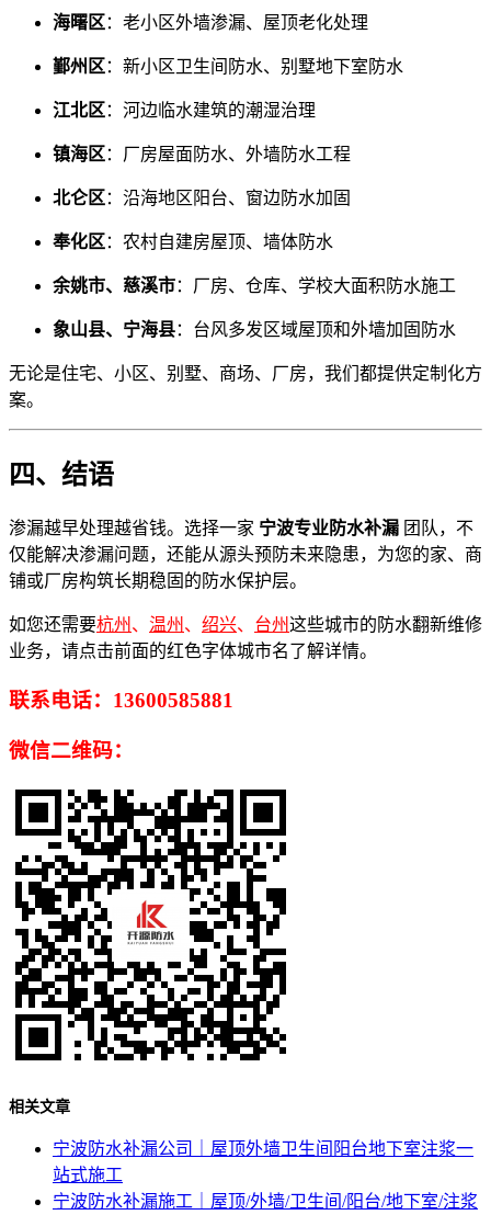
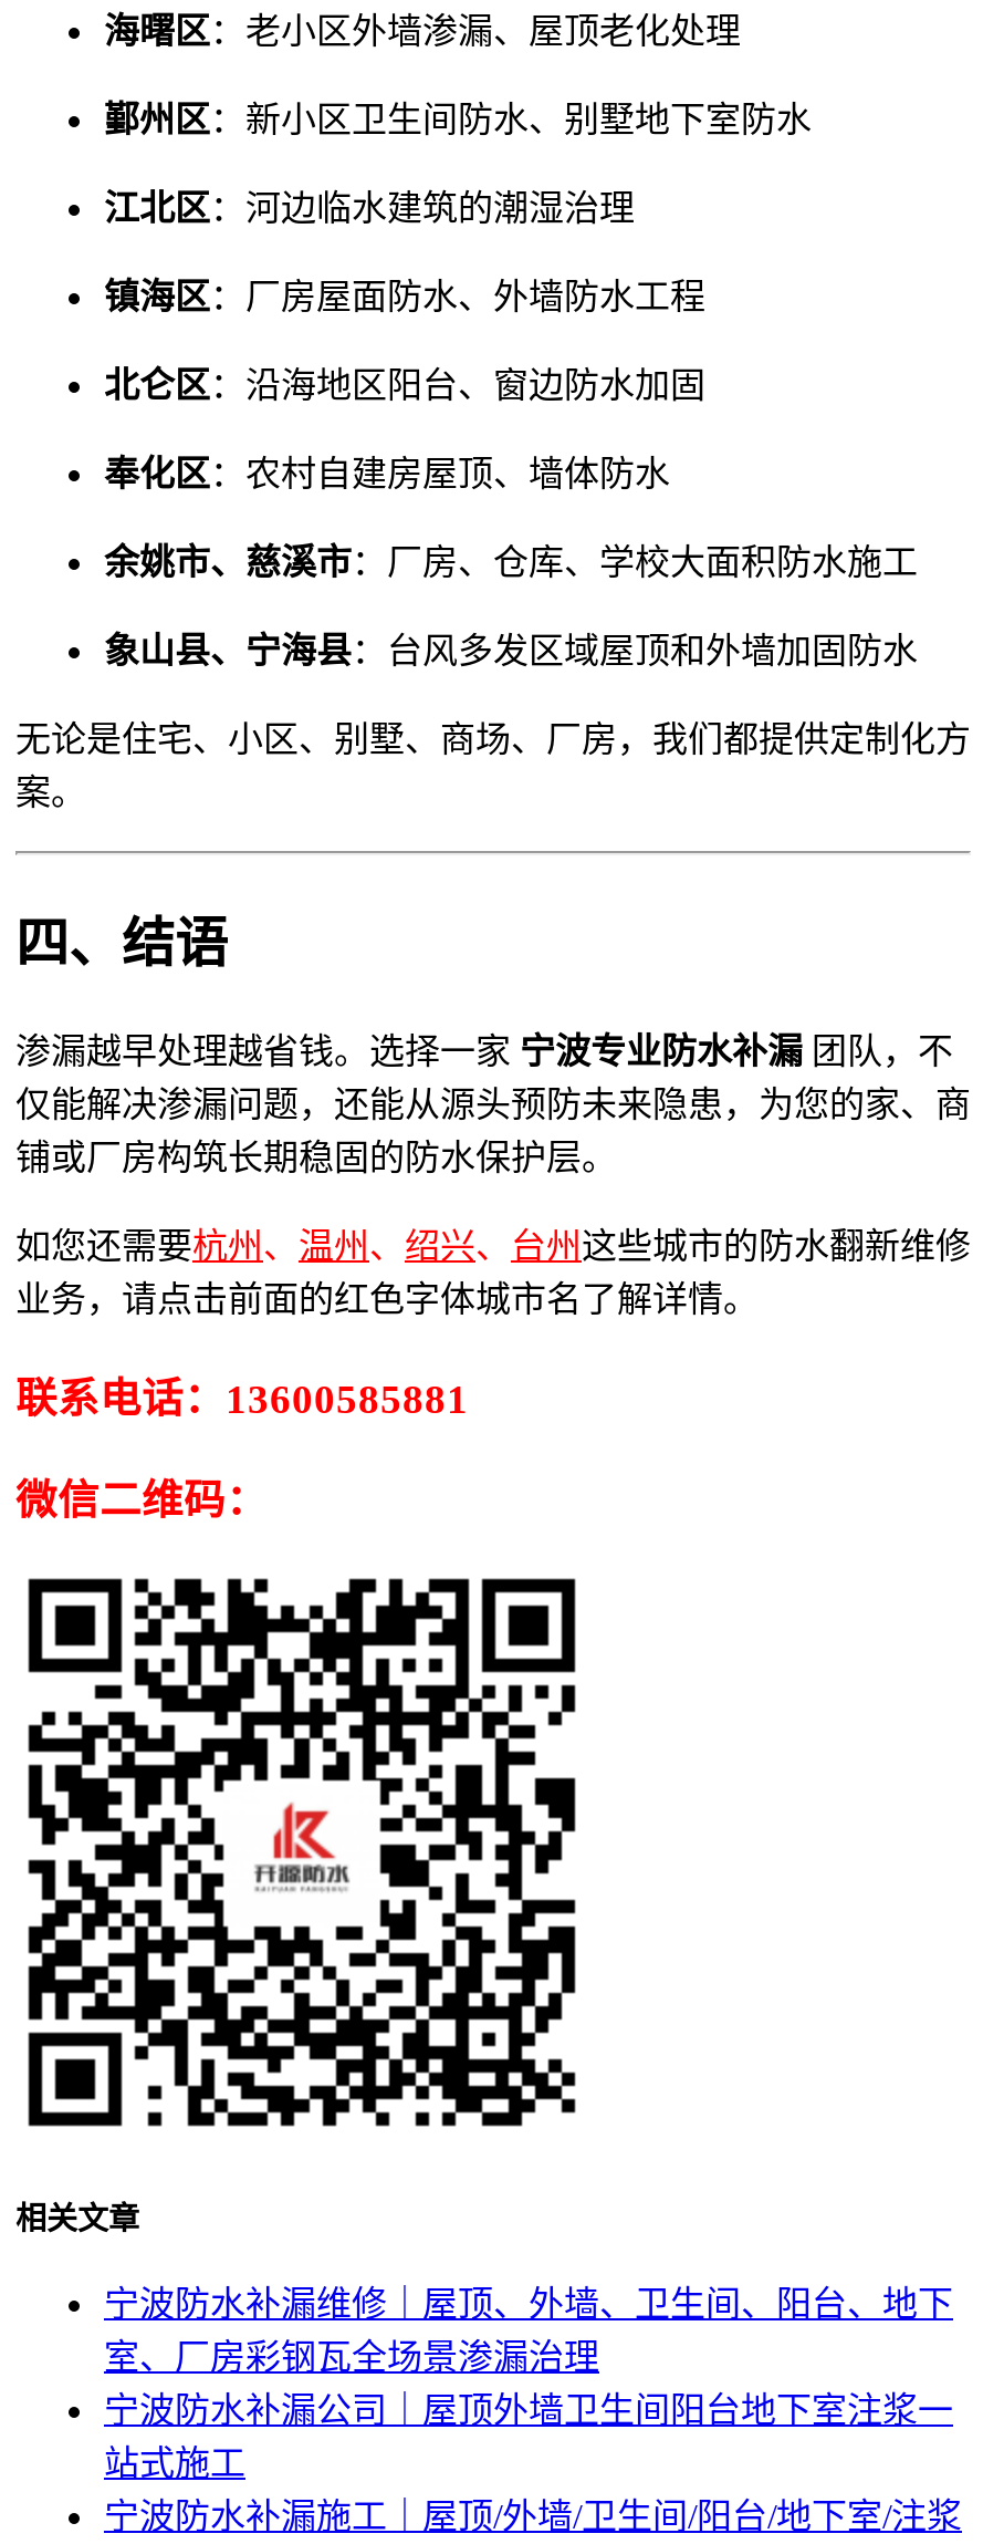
+ 宁波防水补漏维修｜屋顶、外墙、卫生间、阳台、地下
+ 室、厂房彩钢瓦全场景渗漏治理
